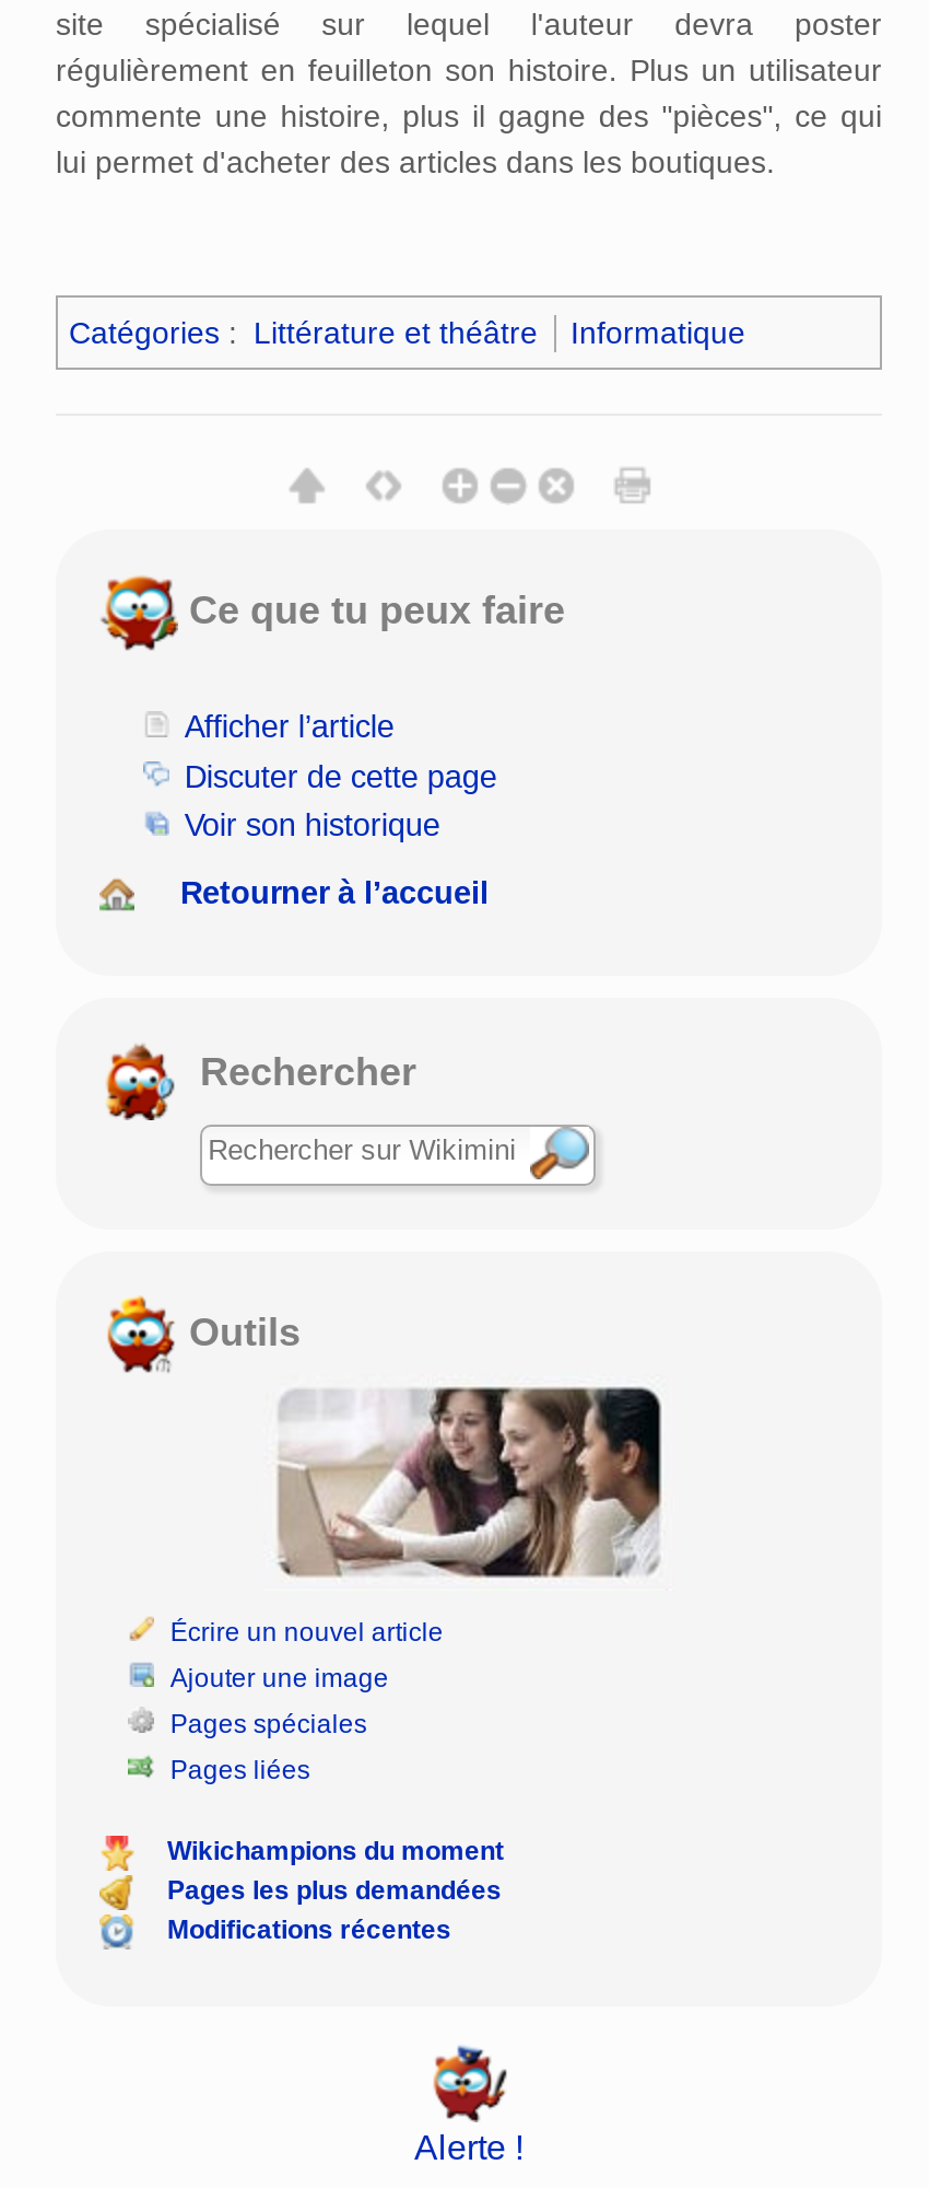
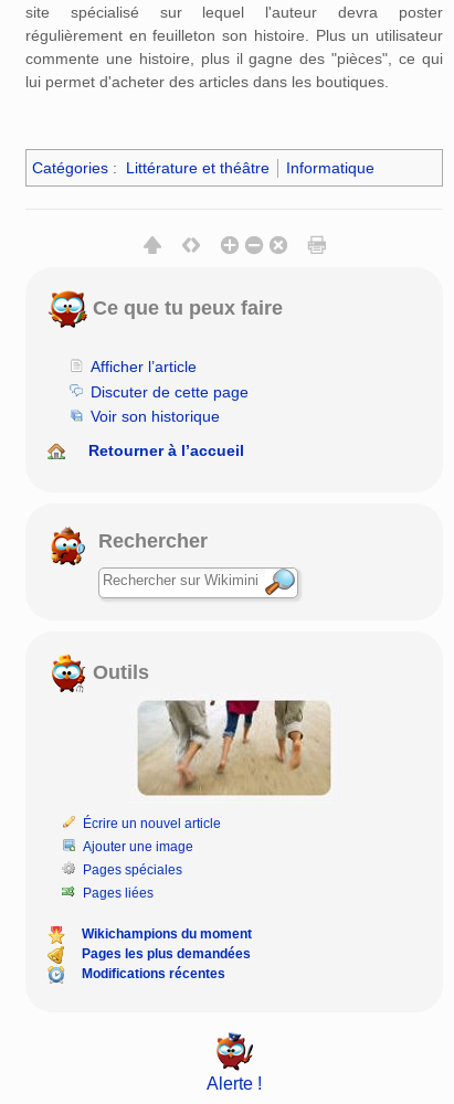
- [image]
+ [image]
